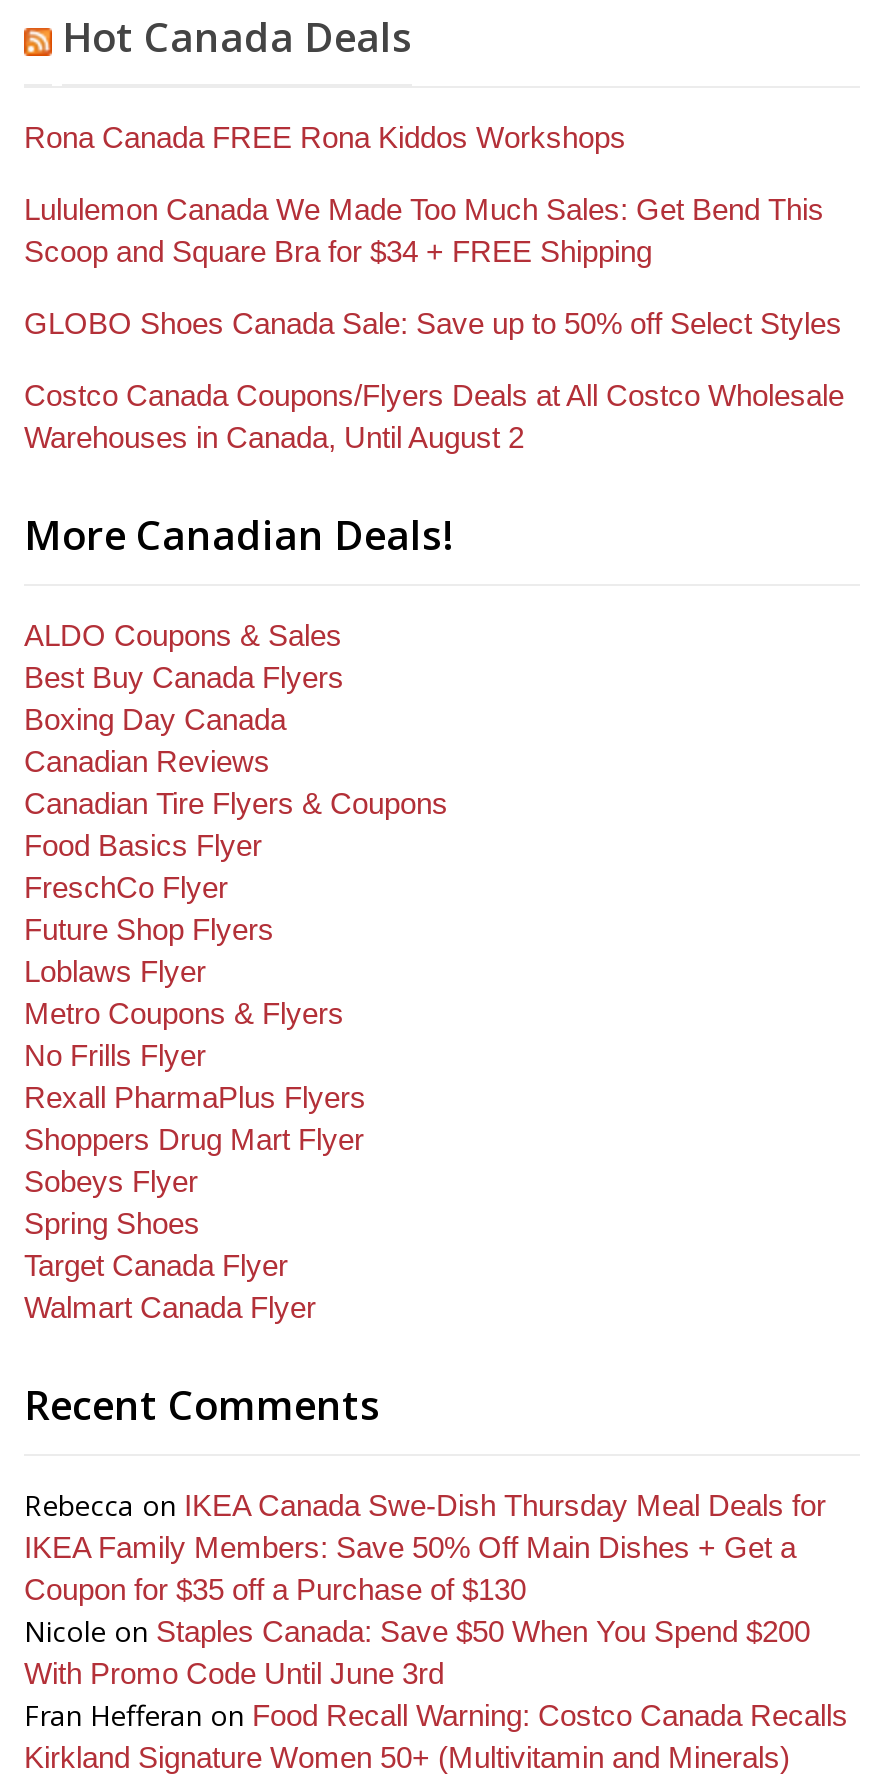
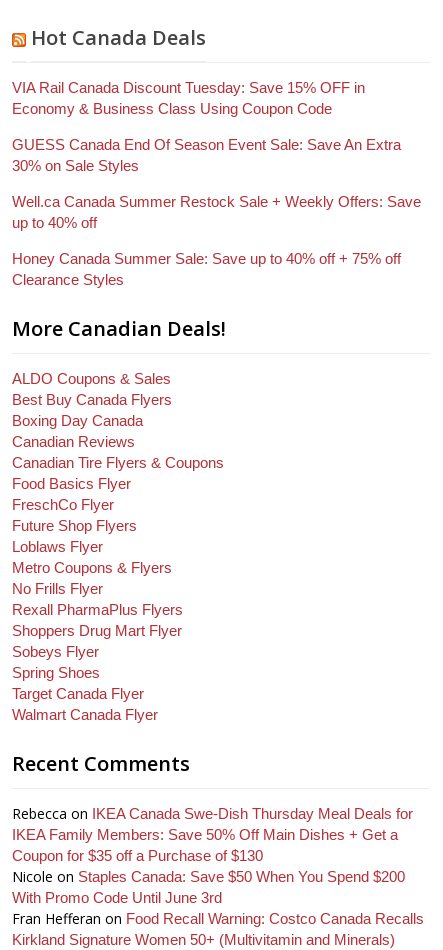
- Rona Canada FREE Rona Kiddos Workshops
+ VIA Rail Canada Discount Tuesday: Save 15% OFF in
+ Economy & Business Class Using Coupon Code

- Lululemon Canada We Made Too Much Sales: Get Bend This
- Scoop and Square Bra for $34 + FREE Shipping
+ GUESS Canada End Of Season Event Sale: Save An Extra
+ 30% on Sale Styles

- GLOBO Shoes Canada Sale: Save up to 50% off Select Styles
+ Well.ca Canada Summer Restock Sale + Weekly Offers: Save
+ up to 40% off

- Costco Canada Coupons/Flyers Deals at All Costco Wholesale
- Warehouses in Canada, Until August 2
+ Honey Canada Summer Sale: Save up to 40% off + 75% off
+ Clearance Styles
